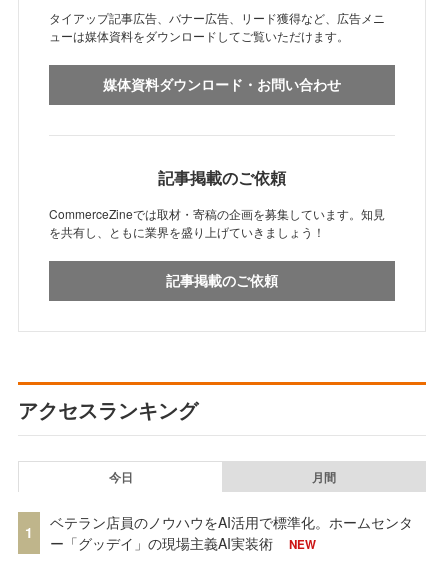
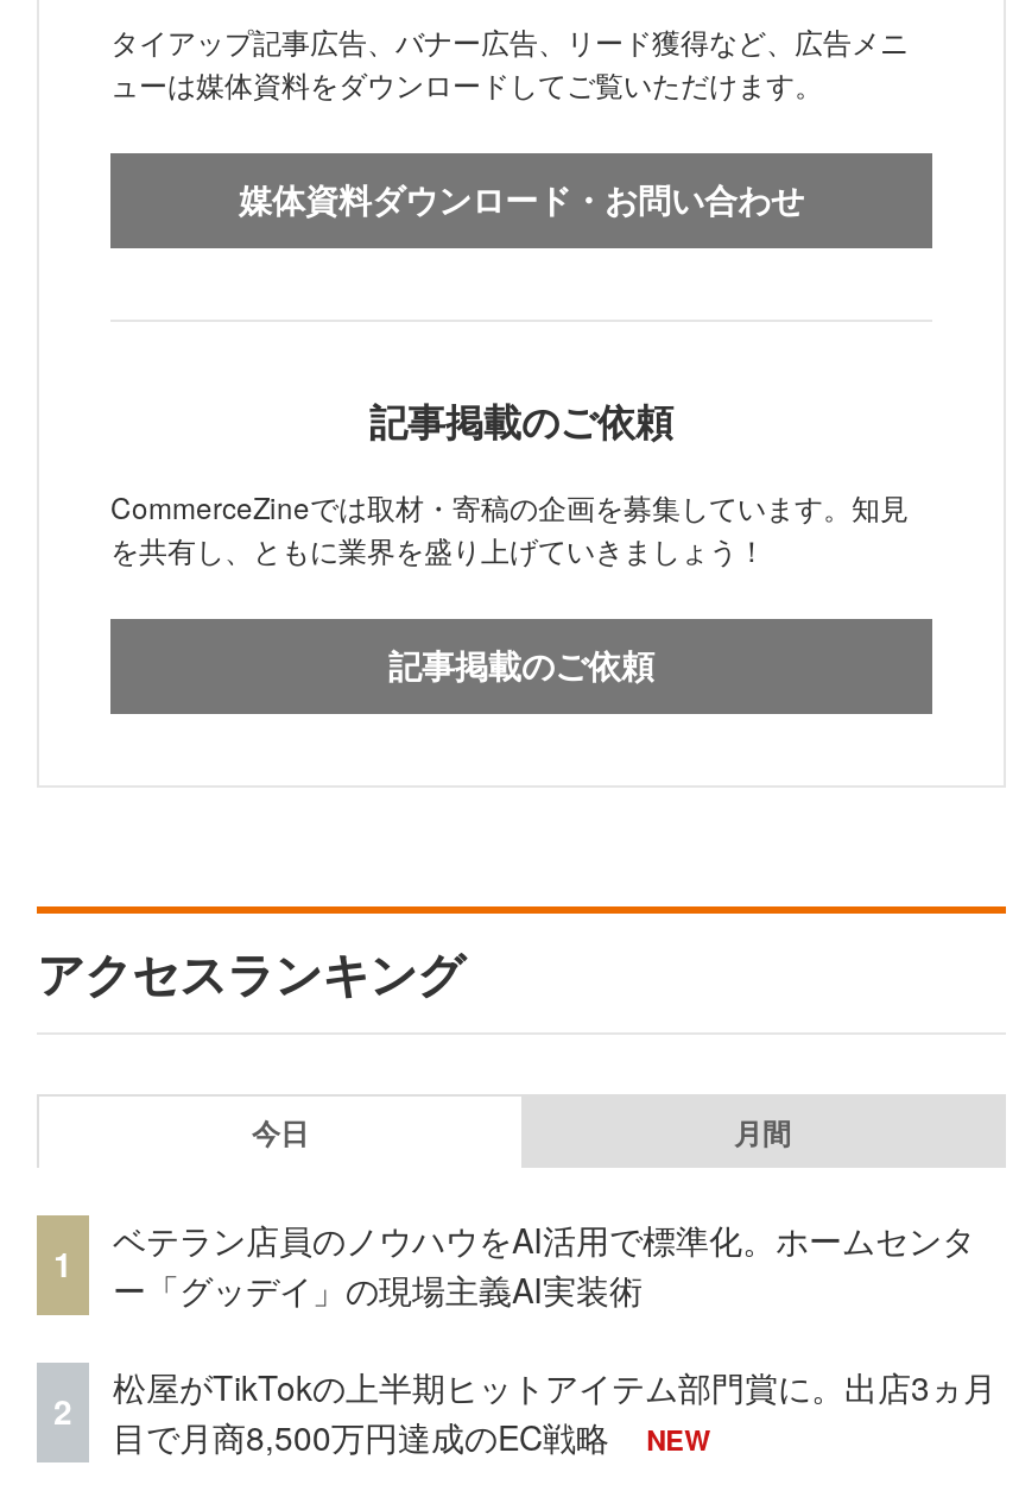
+ 2

+ 松屋がTikTokの上半期ヒットアイテム部門賞に。出店3ヵ月
+ 目で月商8,500万円達成のEC戦略
